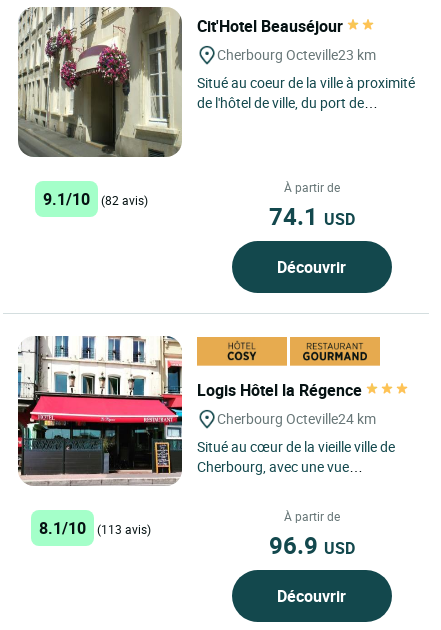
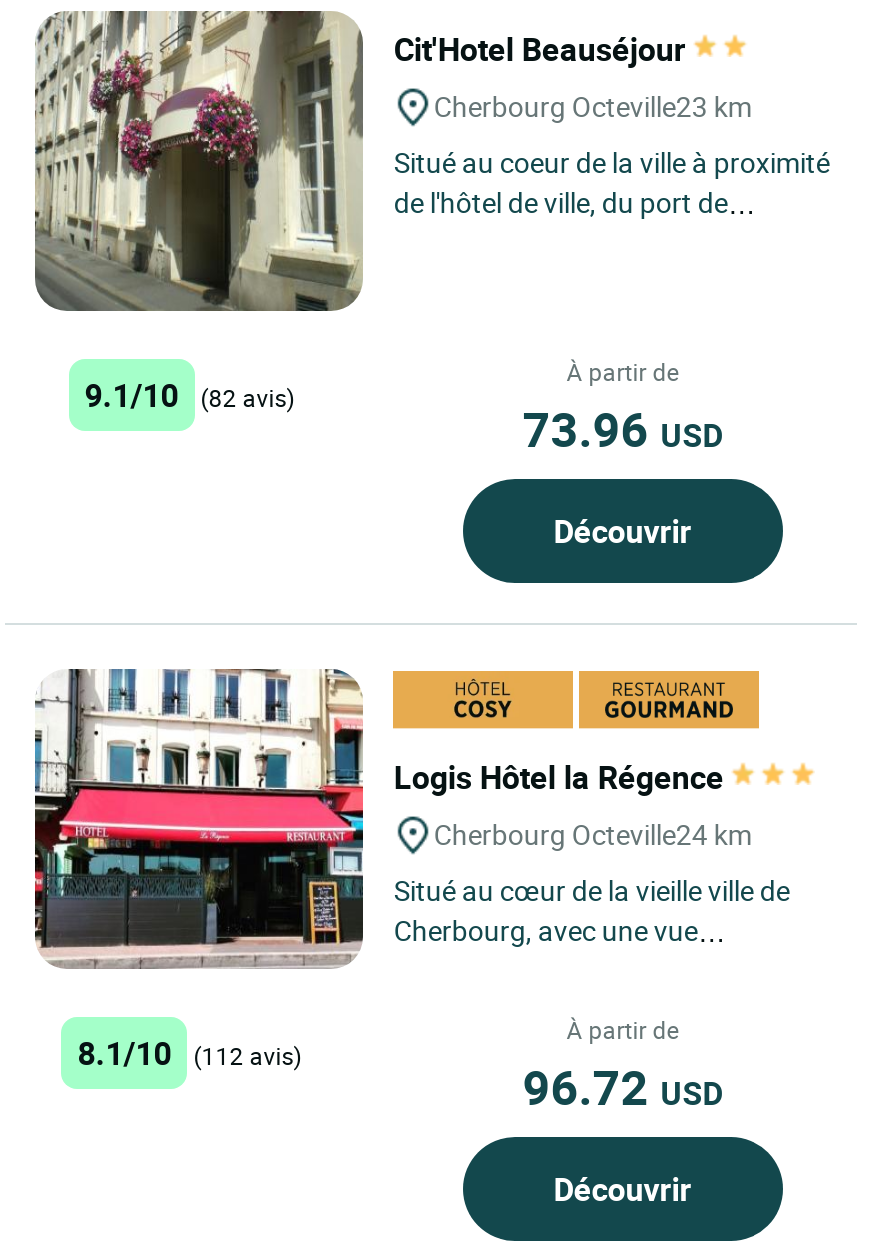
- 74.1 USD
+ 73.96 USD

- 8.1/10 (113 avis)
+ 8.1/10 (112 avis)

- 96.9 USD
+ 96.72 USD
